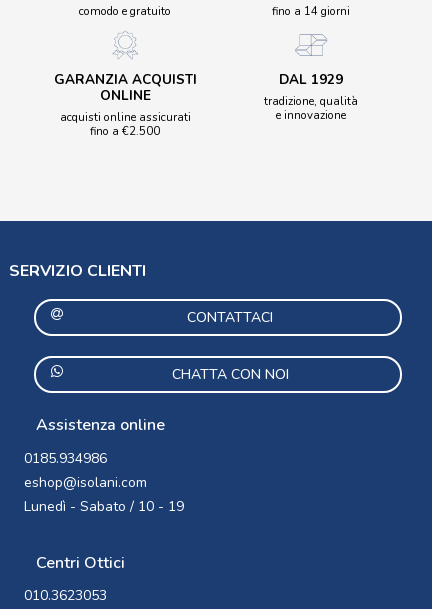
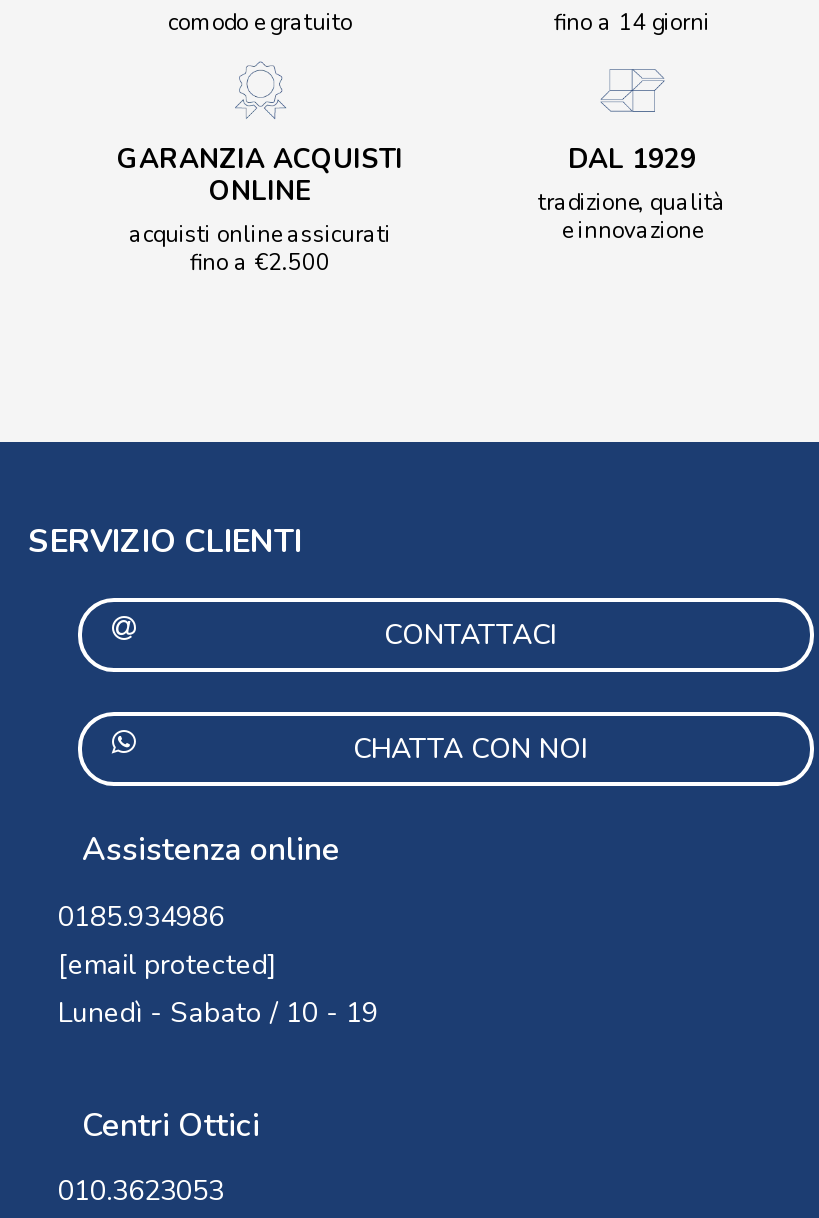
- eshop@isolani.com
+ [email protected]
